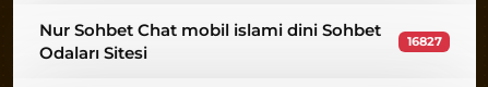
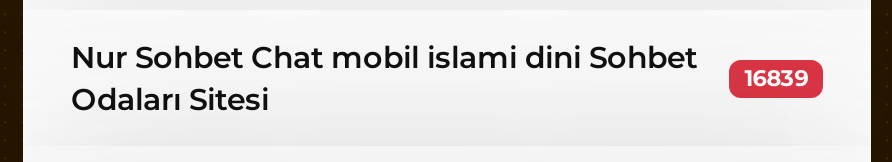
- 16827
+ 16839
